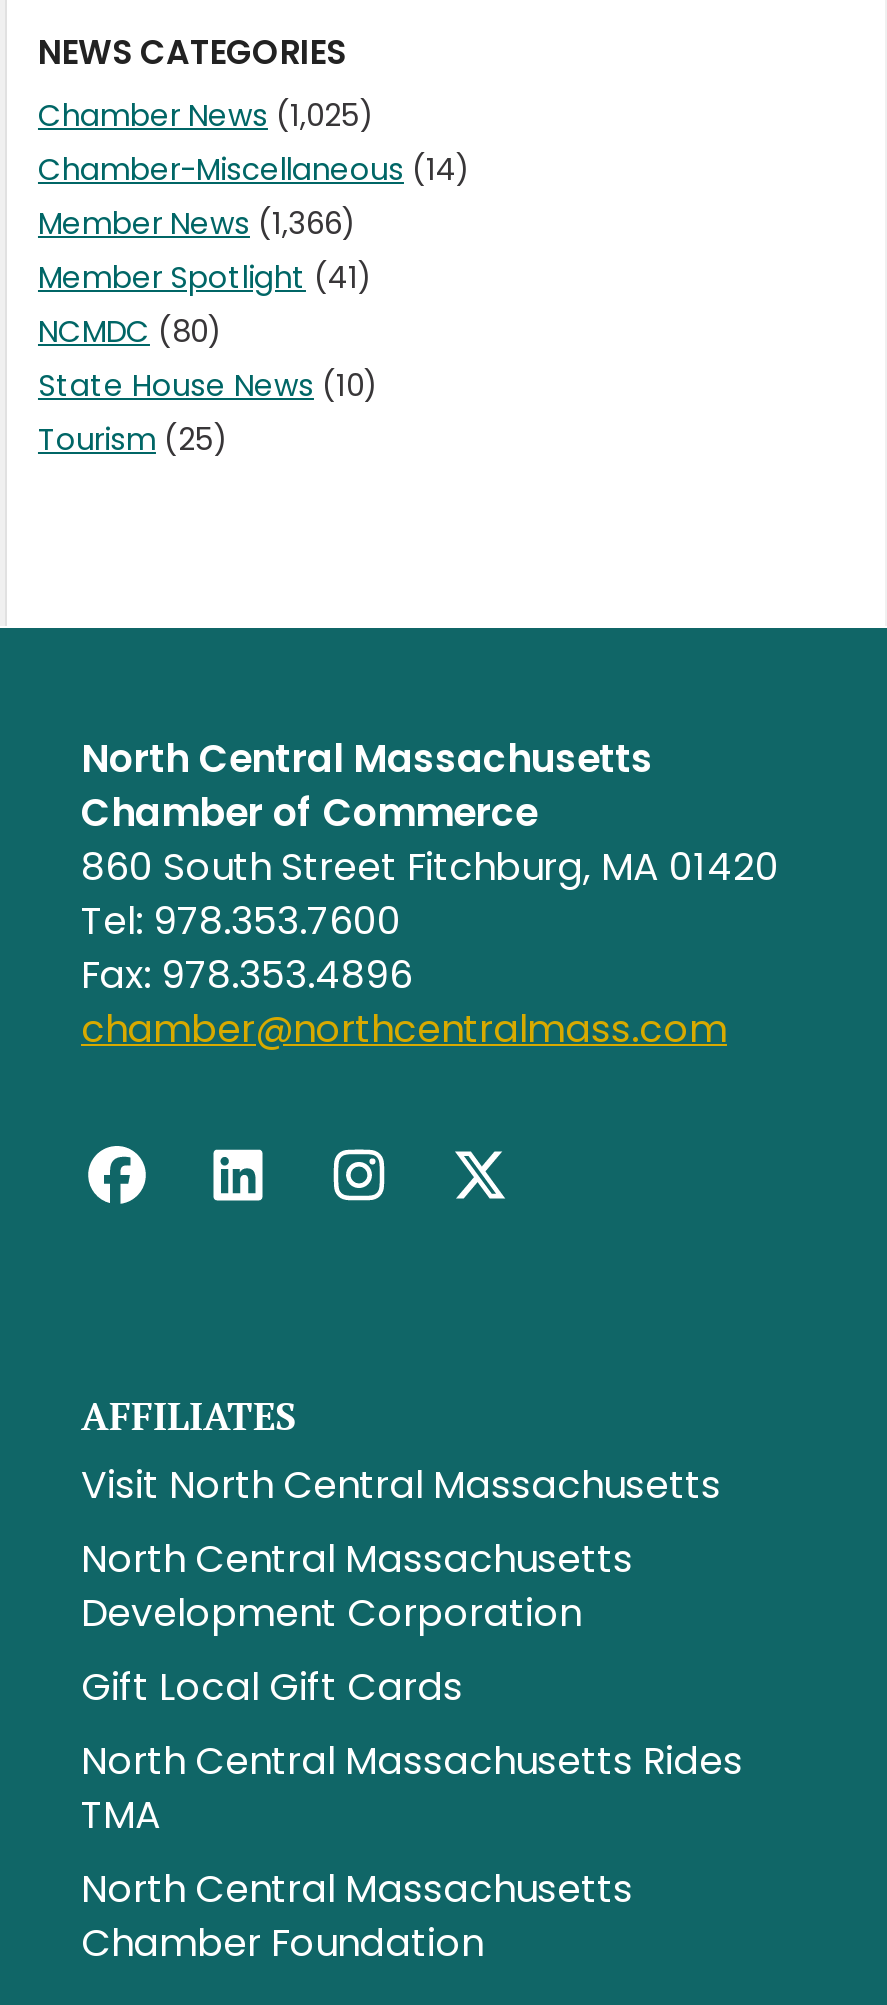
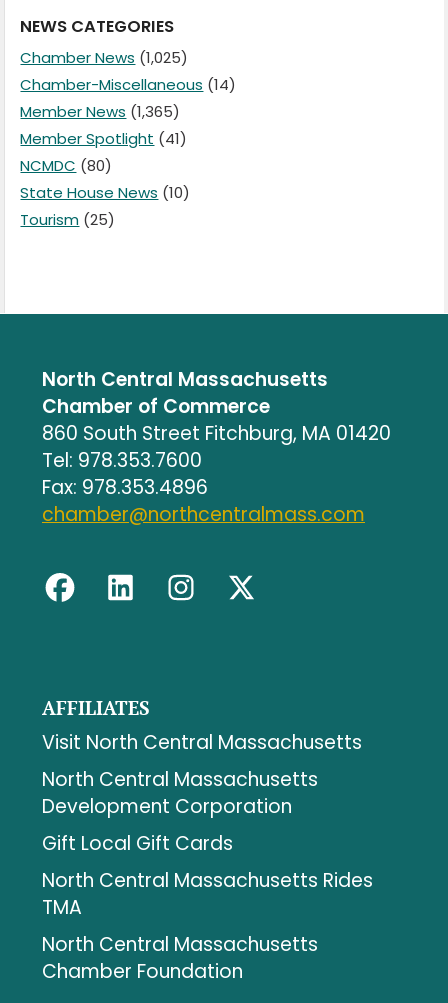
- Member News (1,366)
+ Member News (1,365)
